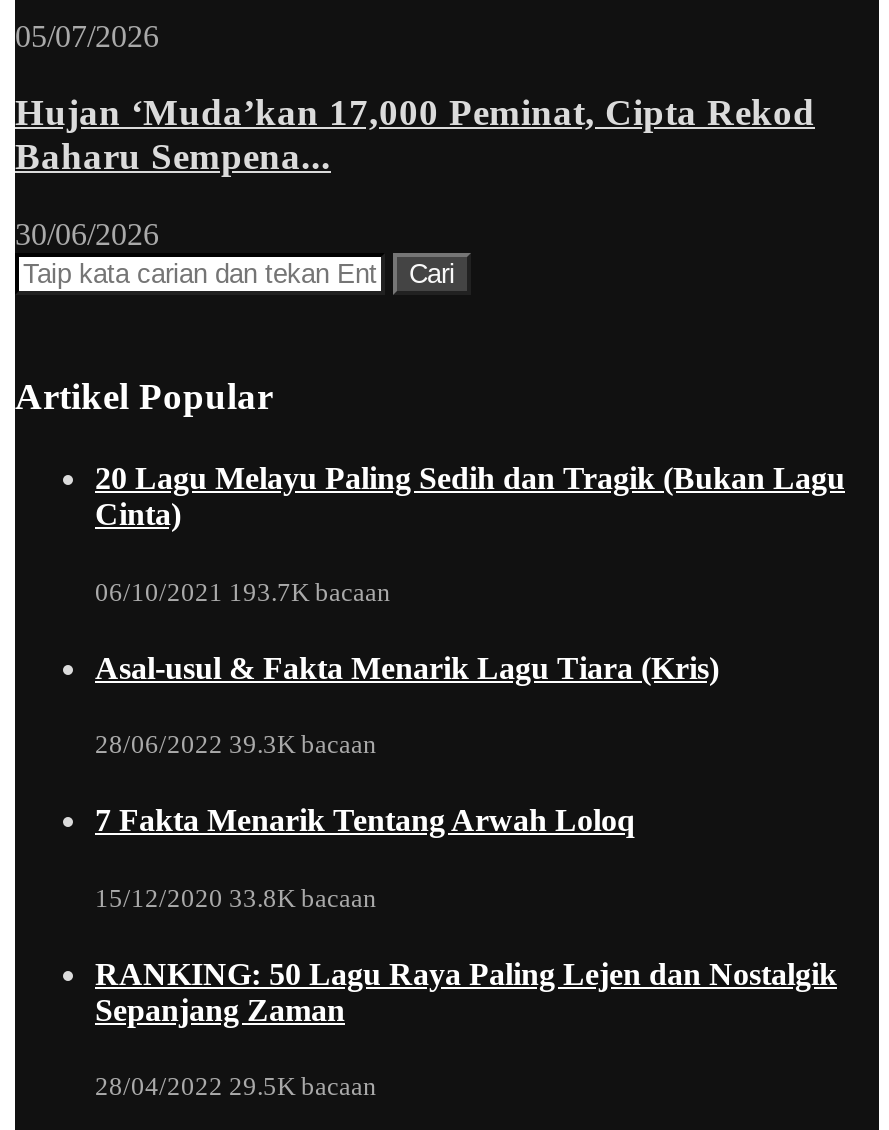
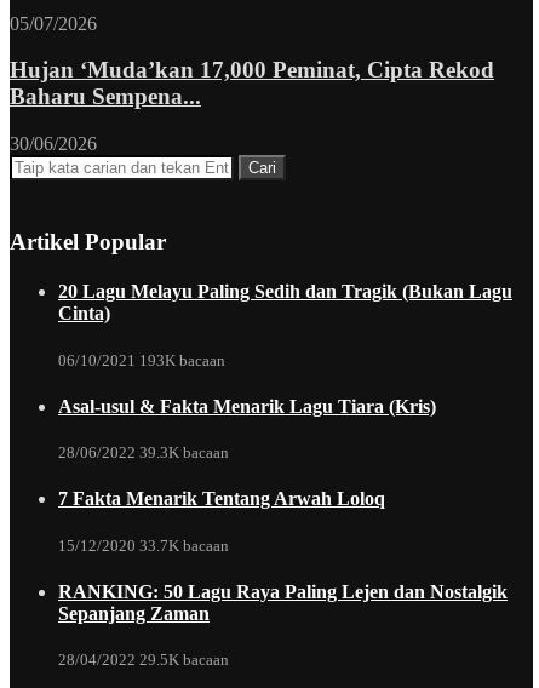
- 06/10/2021 193.7K bacaan
+ 06/10/2021 193K bacaan

- 15/12/2020 33.8K bacaan
+ 15/12/2020 33.7K bacaan
